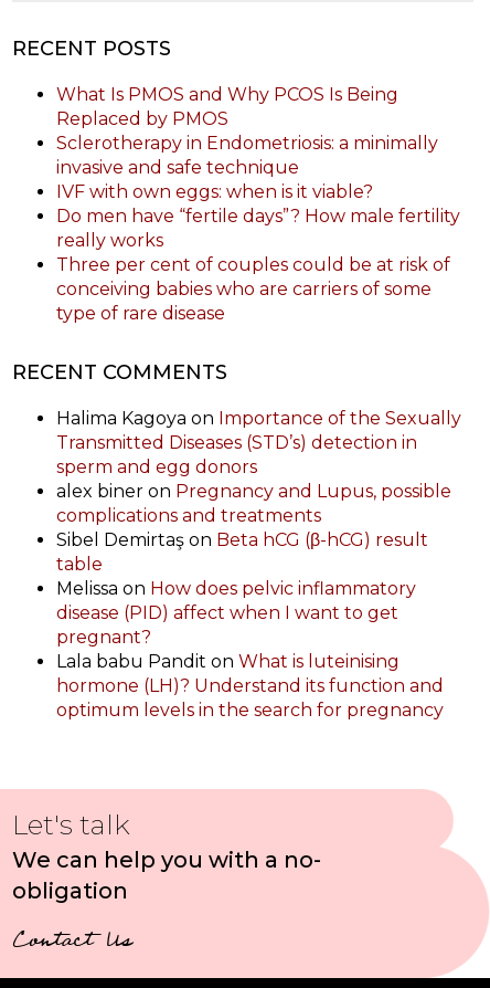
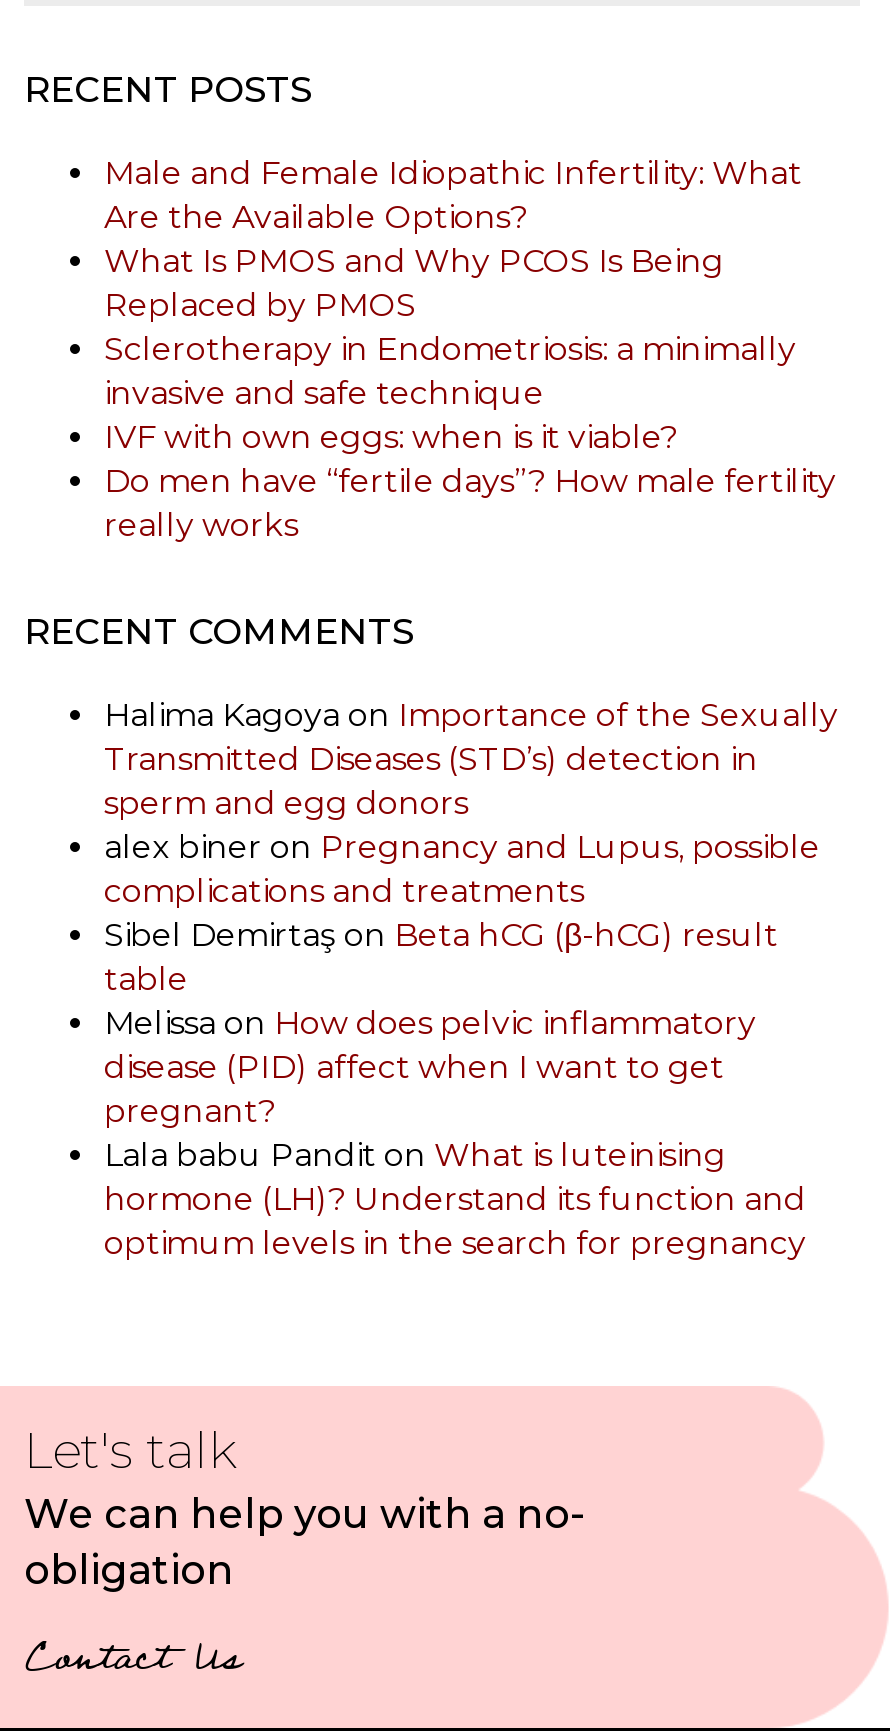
+ Male and Female Idiopathic Infertility: What
+ Are the Available Options?

moved down: What Is PMOS and Why PCOS Is Being | Replaced by PMOS | Sclerotherapy in Endometriosis: a minimally | invasive and safe technique | IVF with own eggs: when is it viable? | Do men have “fertile days”? How male fertility | really works

- Three per cent of couples could be at risk of
- conceiving babies who are carriers of some
- type of rare disease
